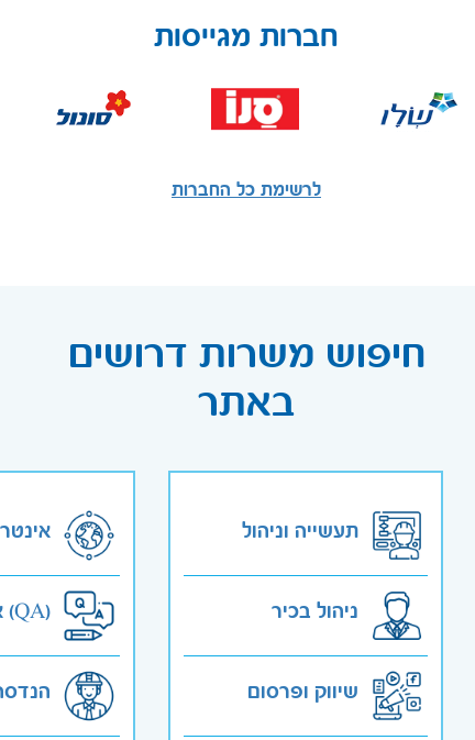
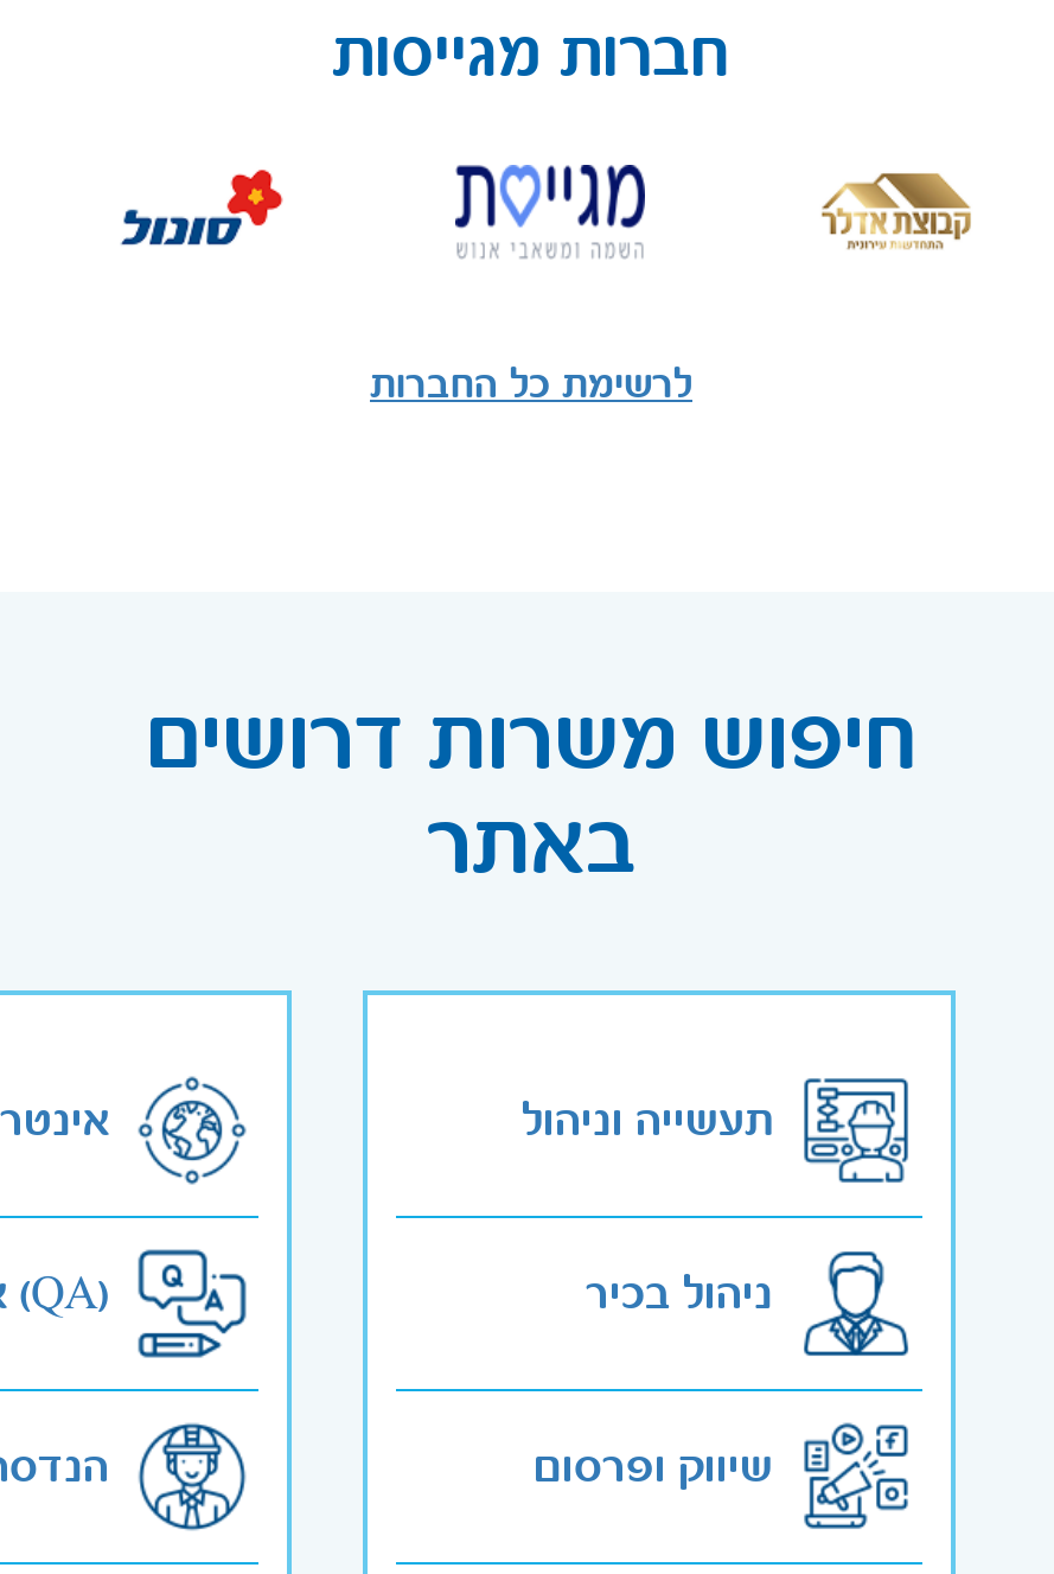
- [image]
+ [image]

- [image]
+ [image]
